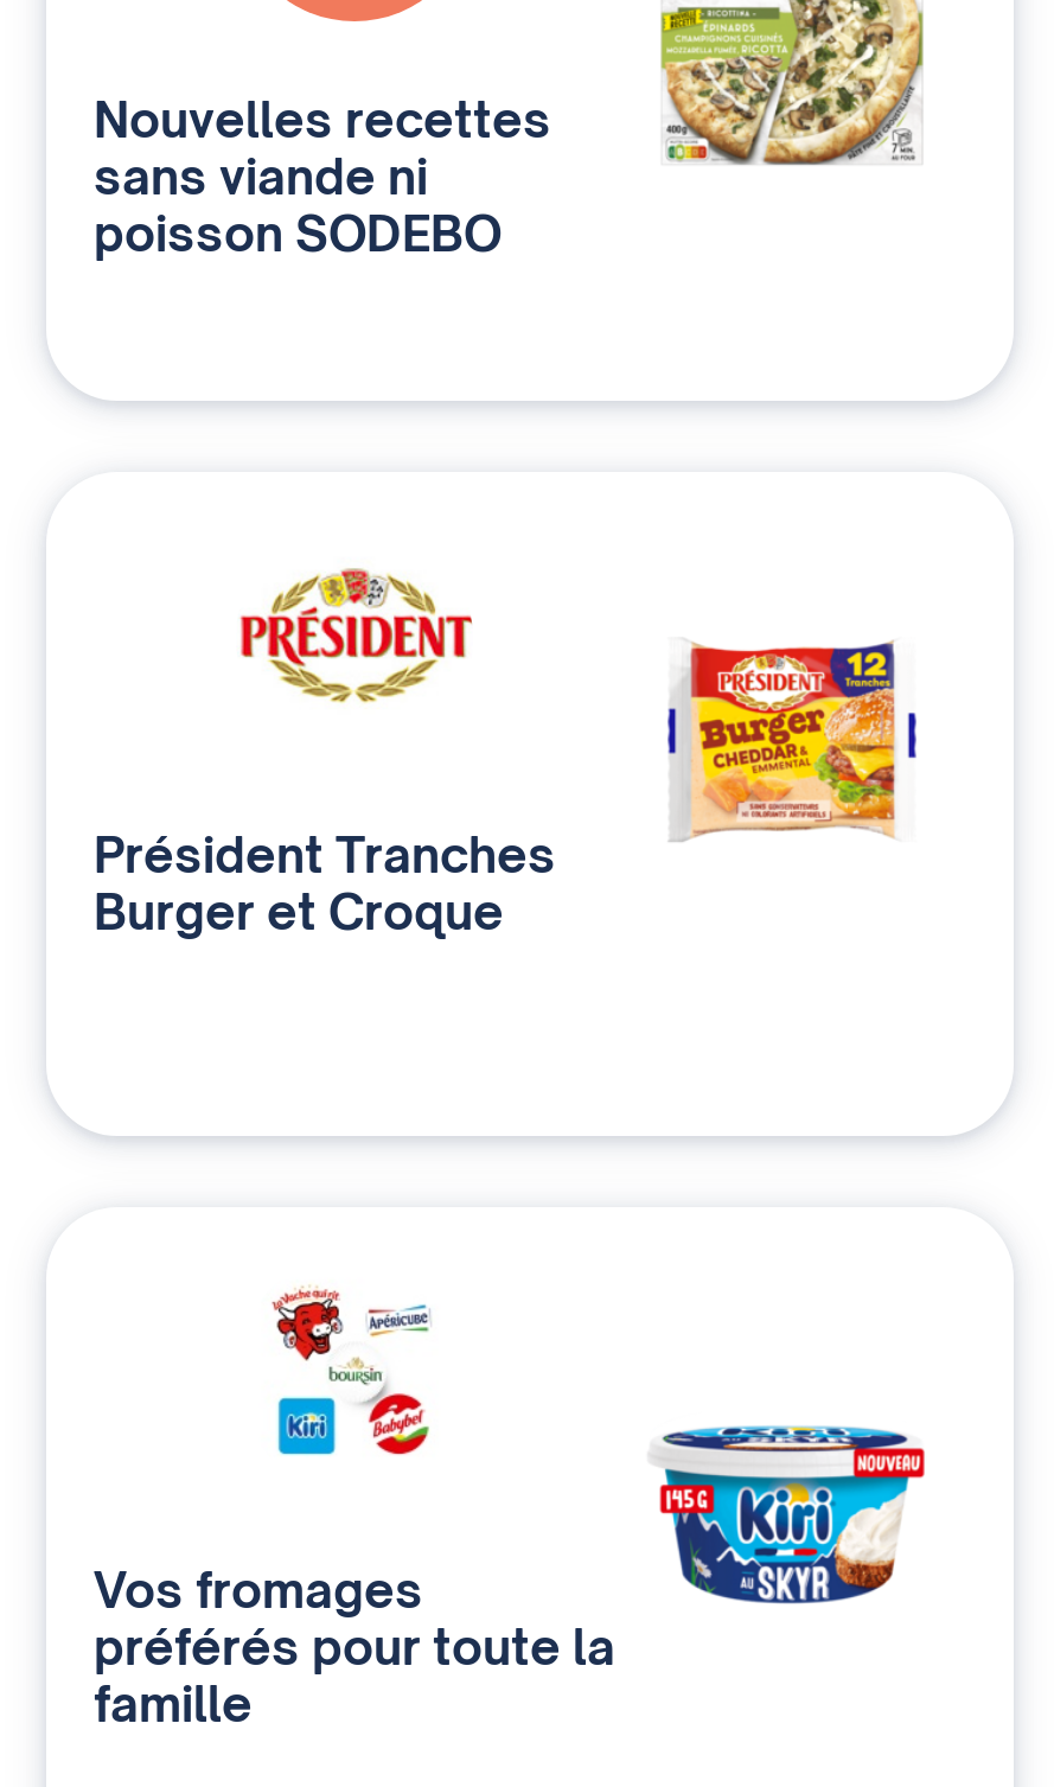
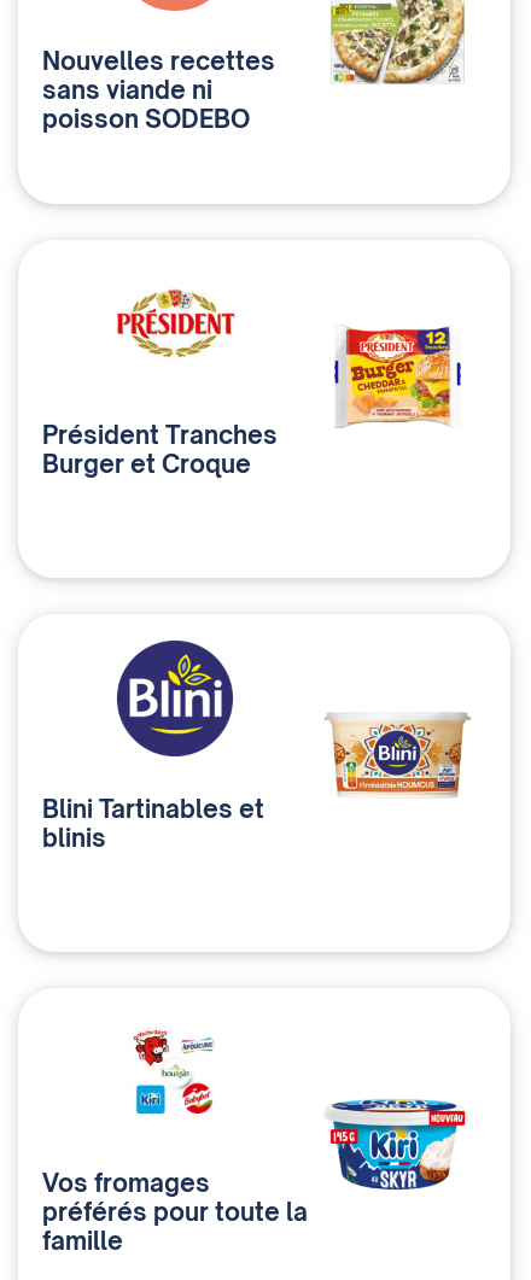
+ [image]
+ Blini Tartinables et
+ blinis

+ [image]
